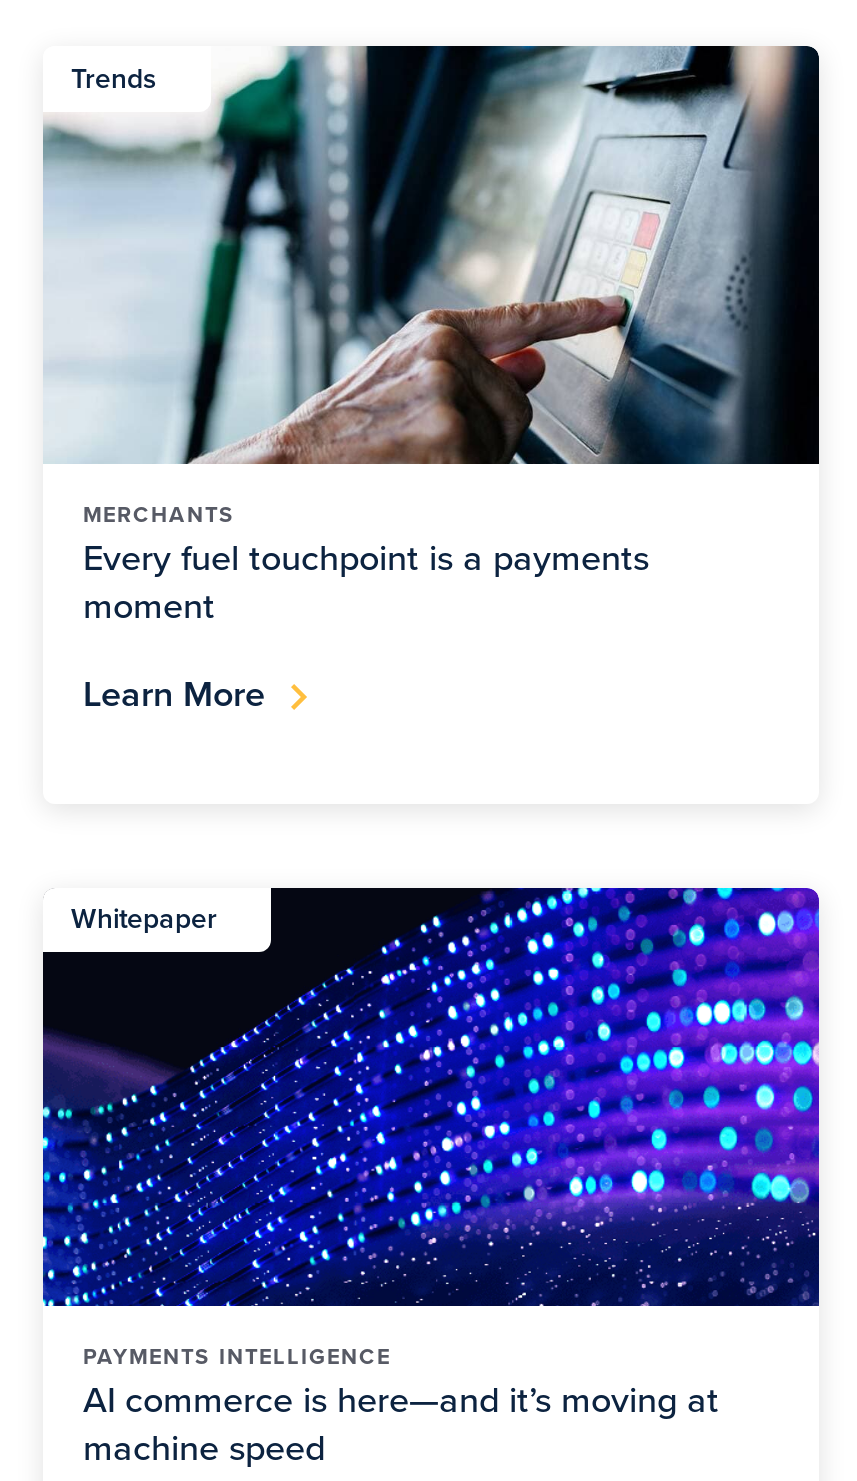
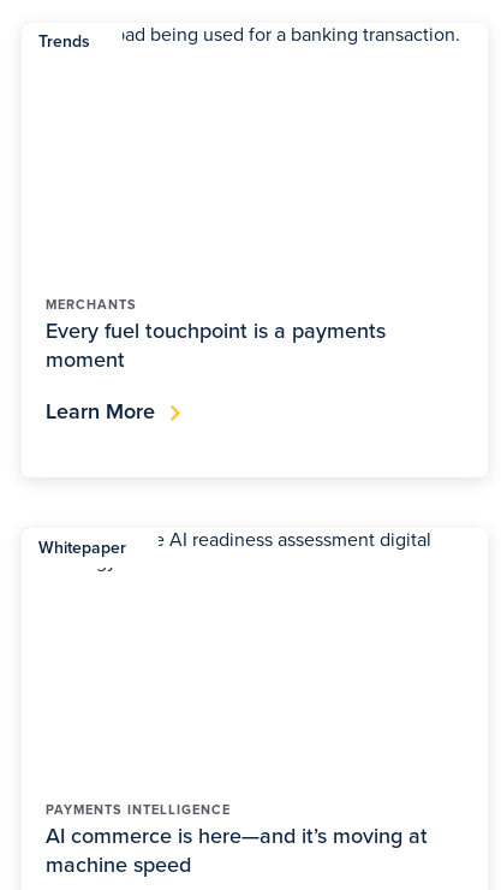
- [image]

- [image]
